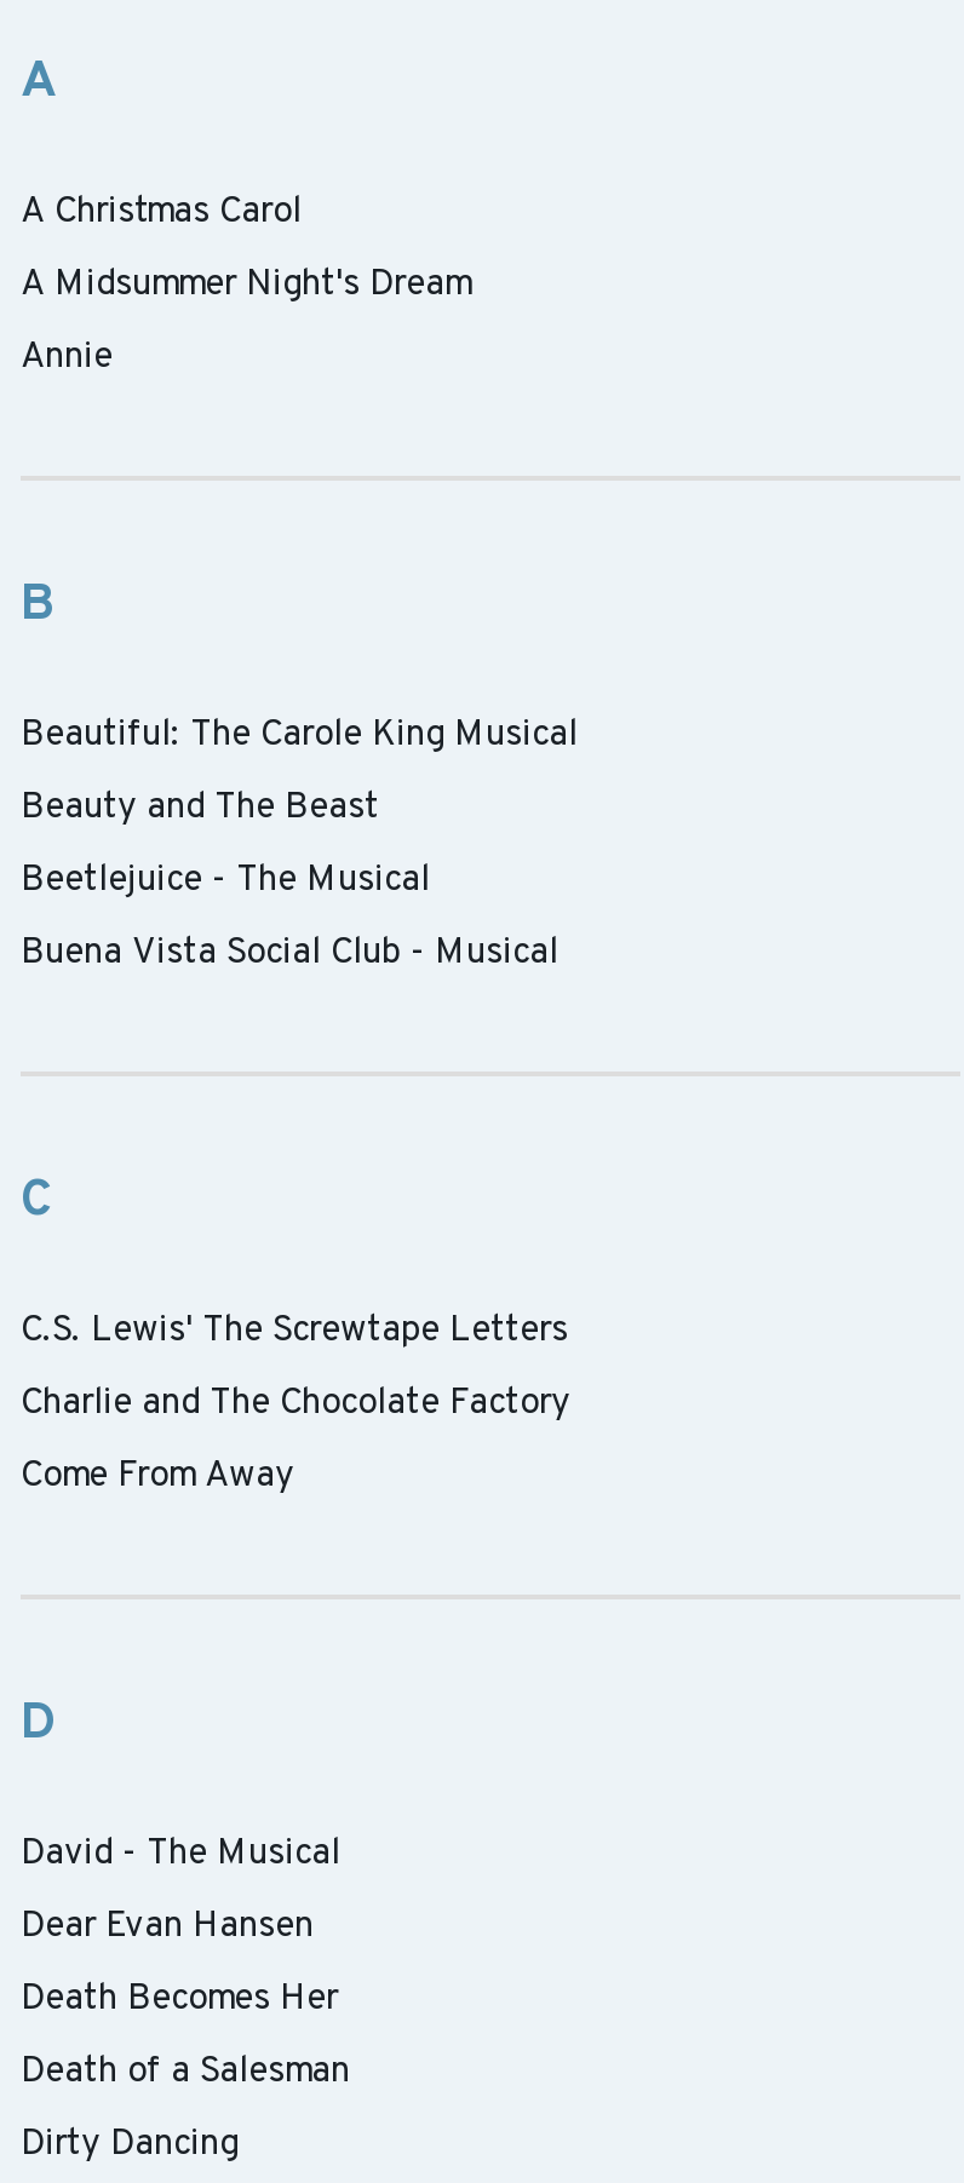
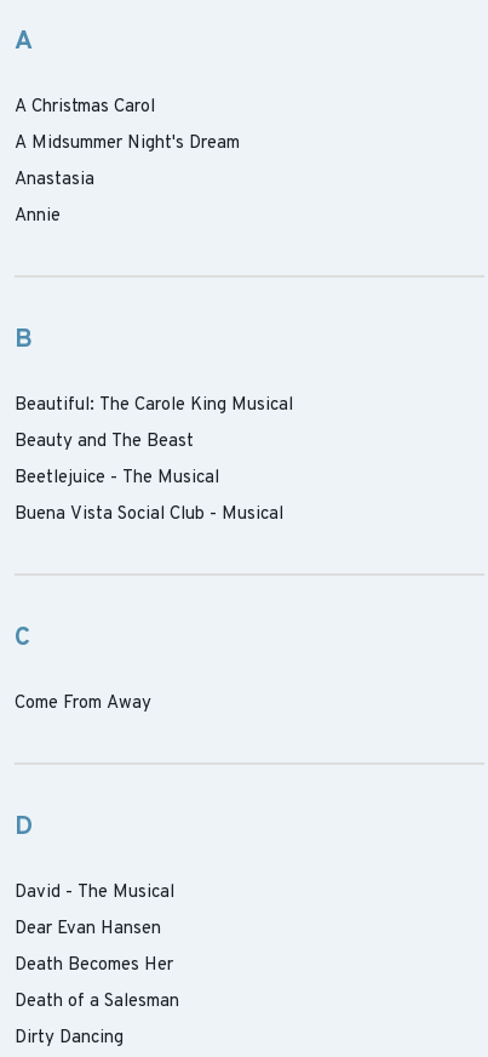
+ Anastasia

moved down: Annie | B | Beautiful: The Carole King Musical | Beauty and The Beast | Beetlejuice - The Musical | Buena Vista Social Club - Musical | C

- C.S. Lewis' The Screwtape Letters
- Charlie and The Chocolate Factory
